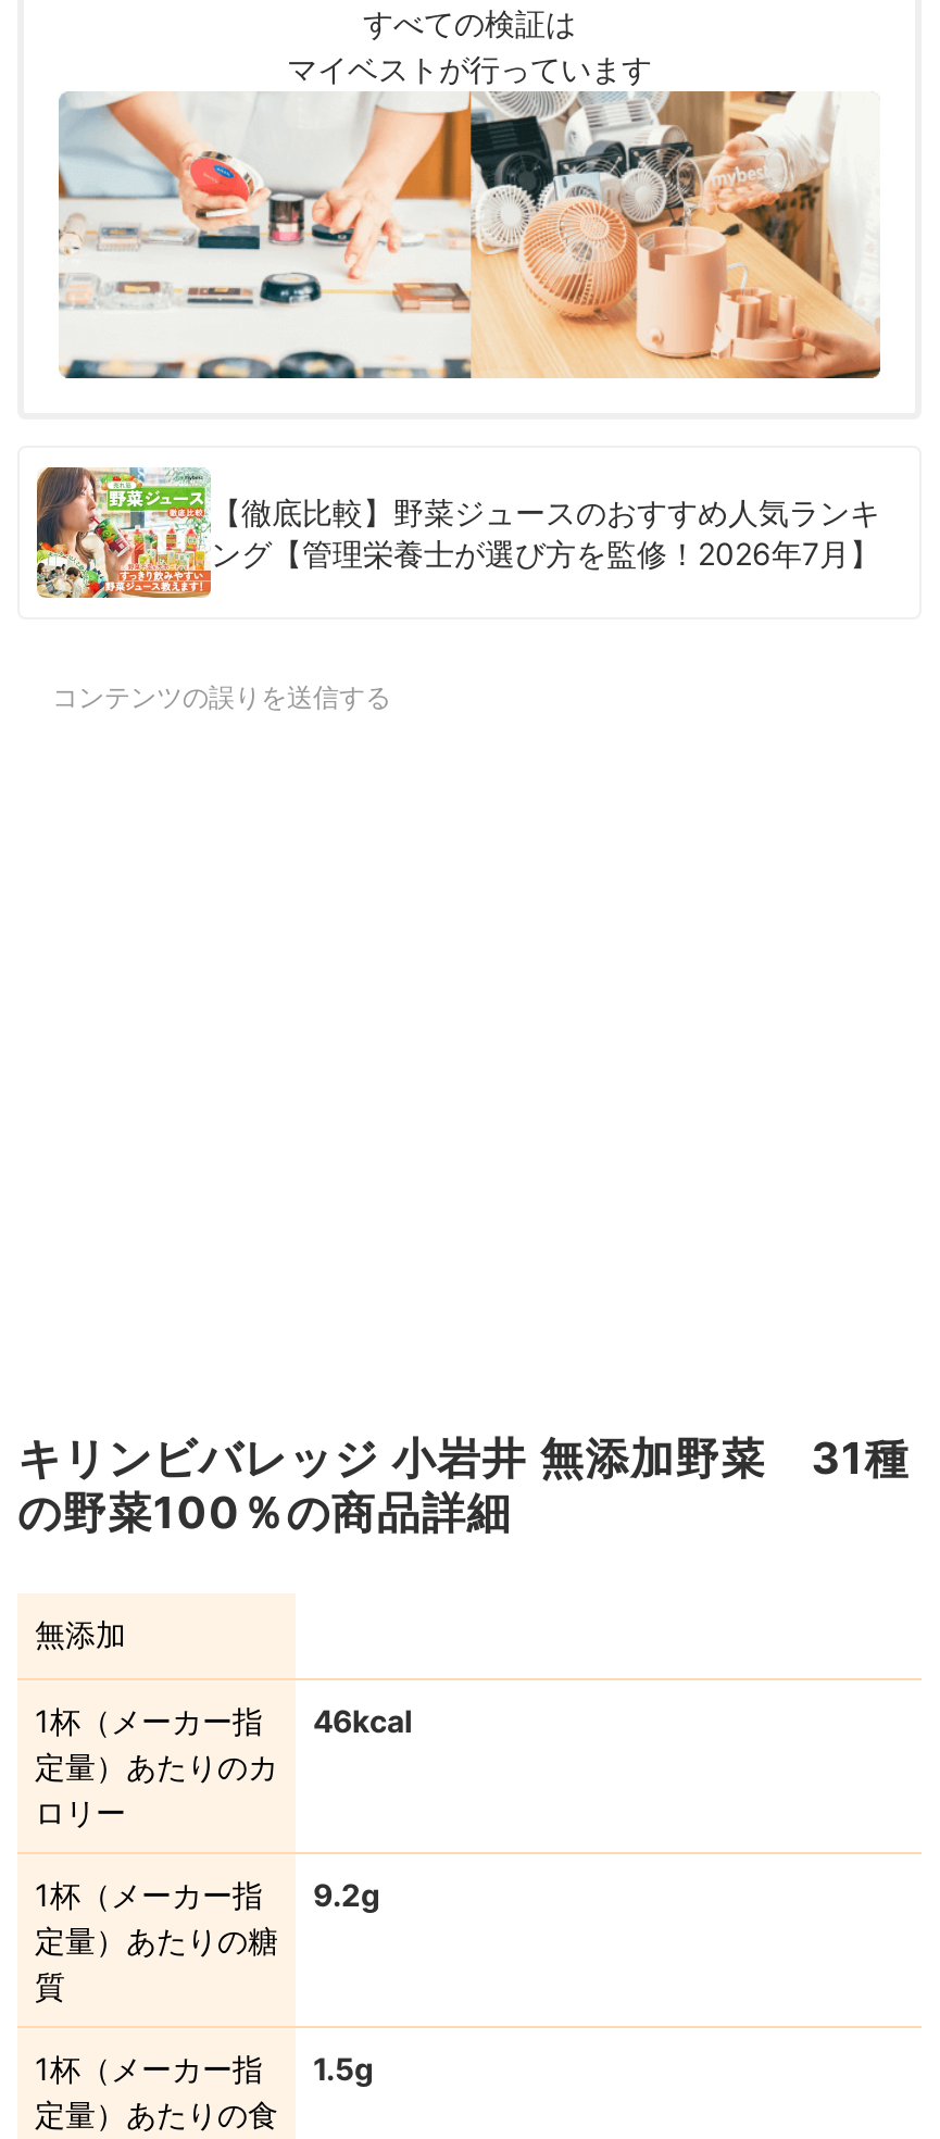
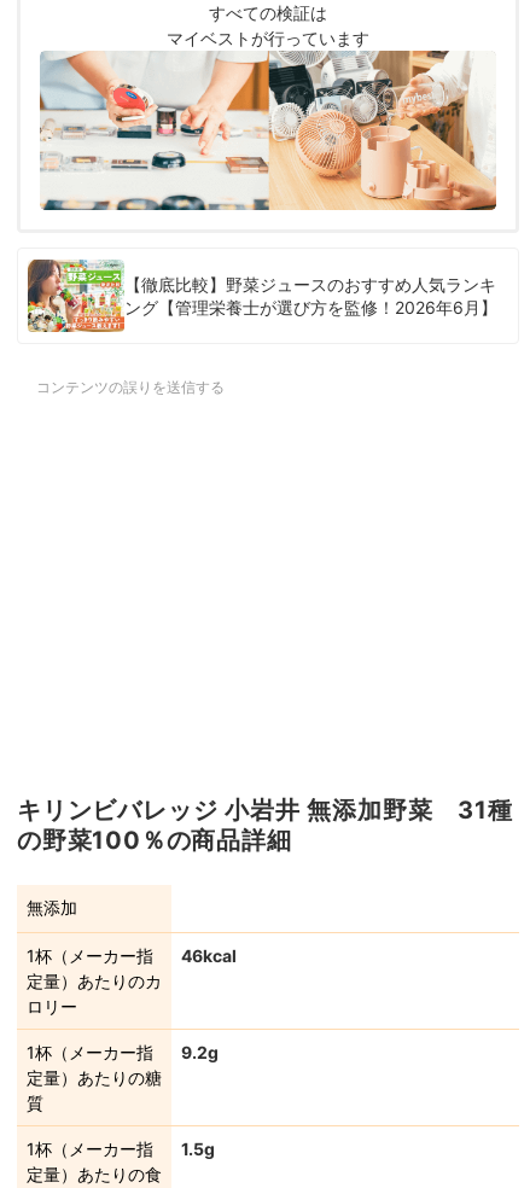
- ング【管理栄養士が選び方を監修！2026年7月】
+ ング【管理栄養士が選び方を監修！2026年6月】
